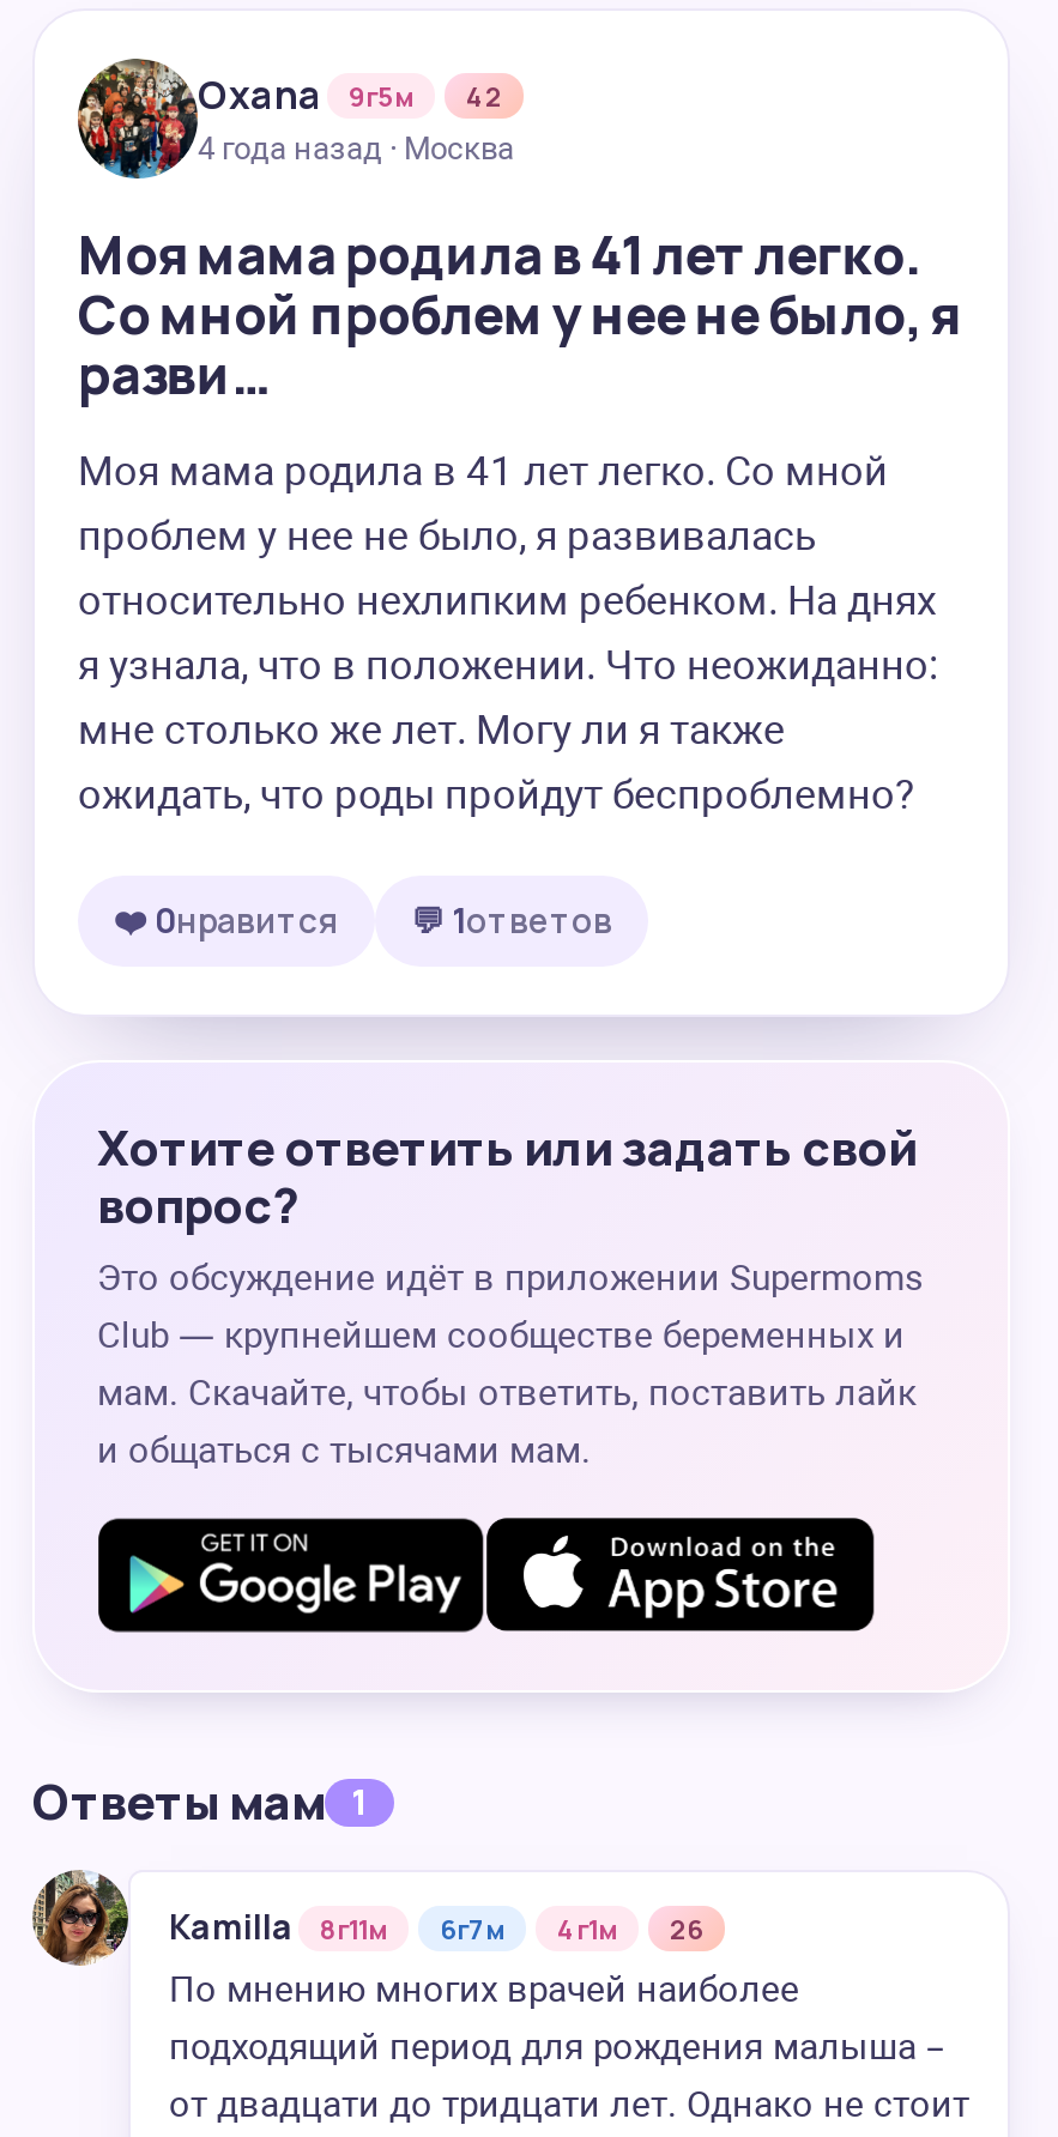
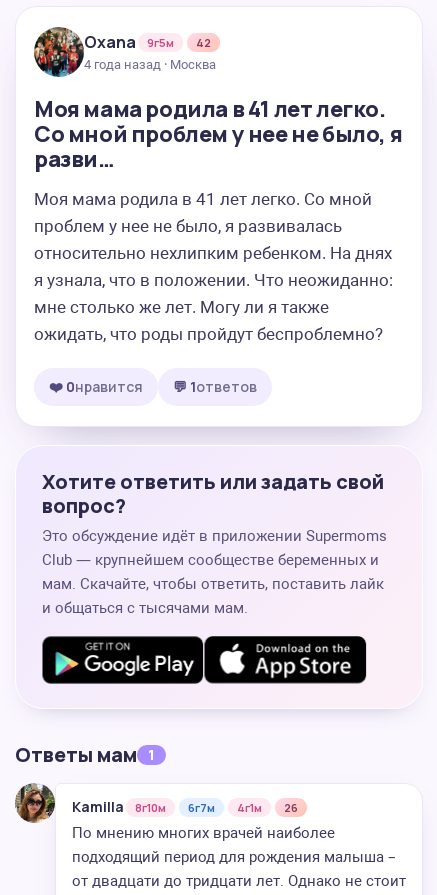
- Kamilla 8г11м 6г7м 4г1м 26
+ Kamilla 8г10м 6г7м 4г1м 26
